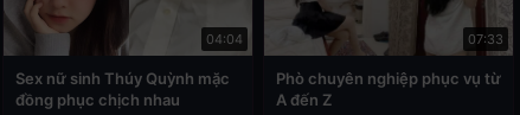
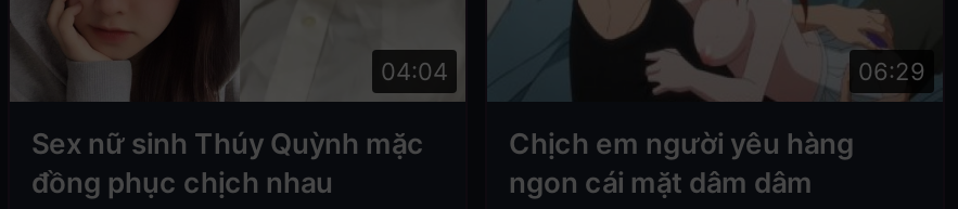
- 07:33
+ 06:29

- Phò chuyên nghiệp phục vụ từ
- A đến Z
+ Chịch em người yêu hàng
+ ngon cái mặt dâm dâm
